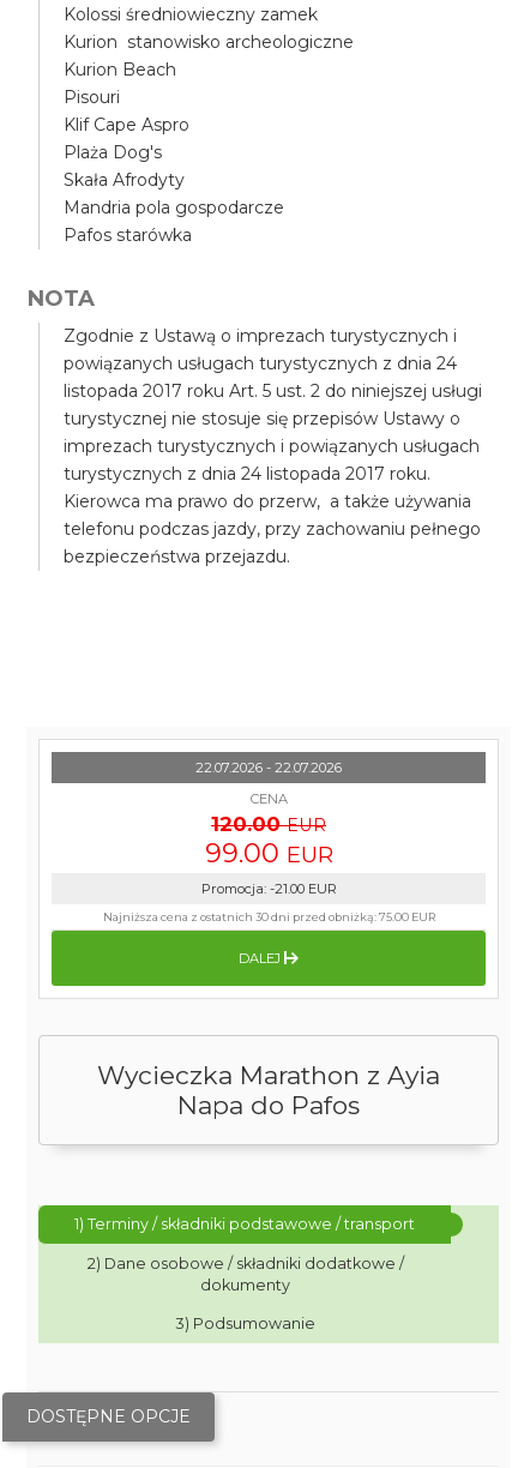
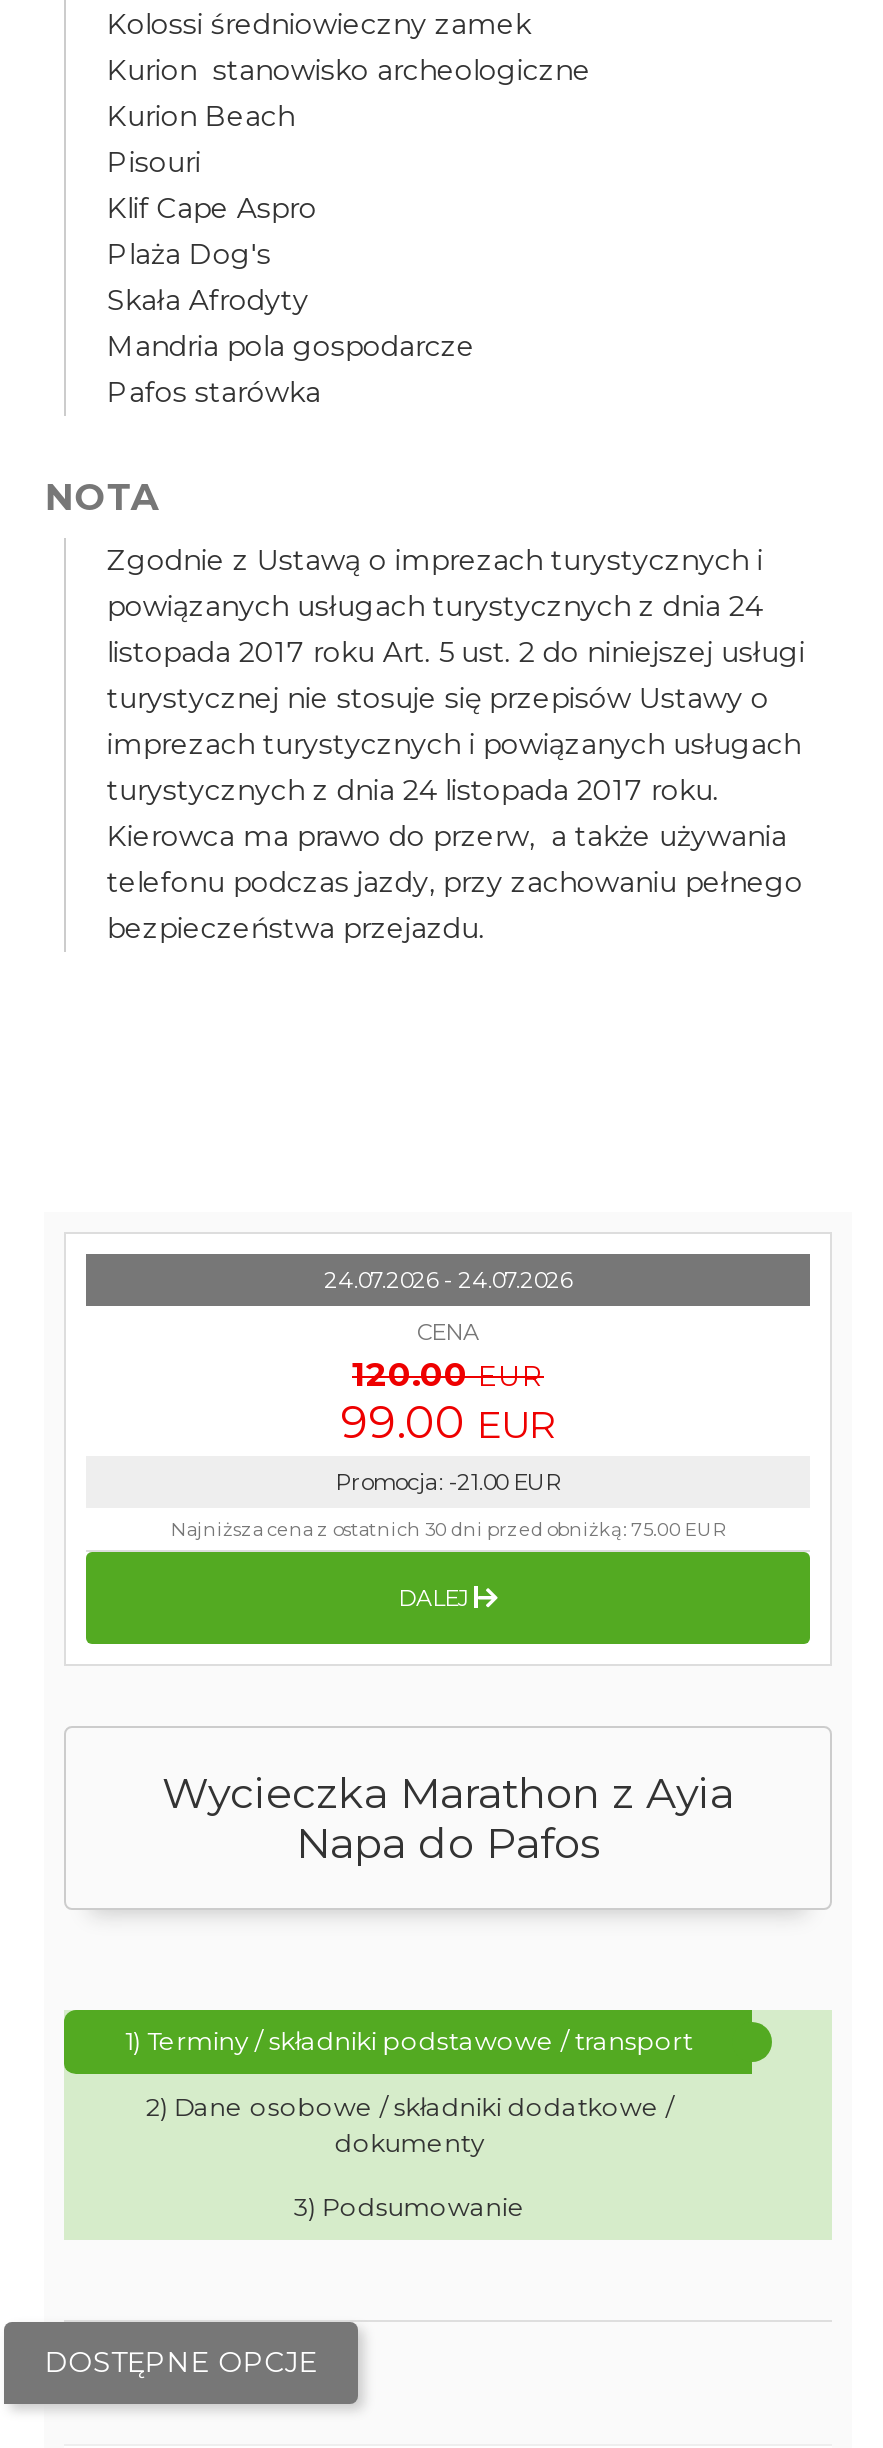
- 22.07.2026 - 22.07.2026
+ 24.07.2026 - 24.07.2026
